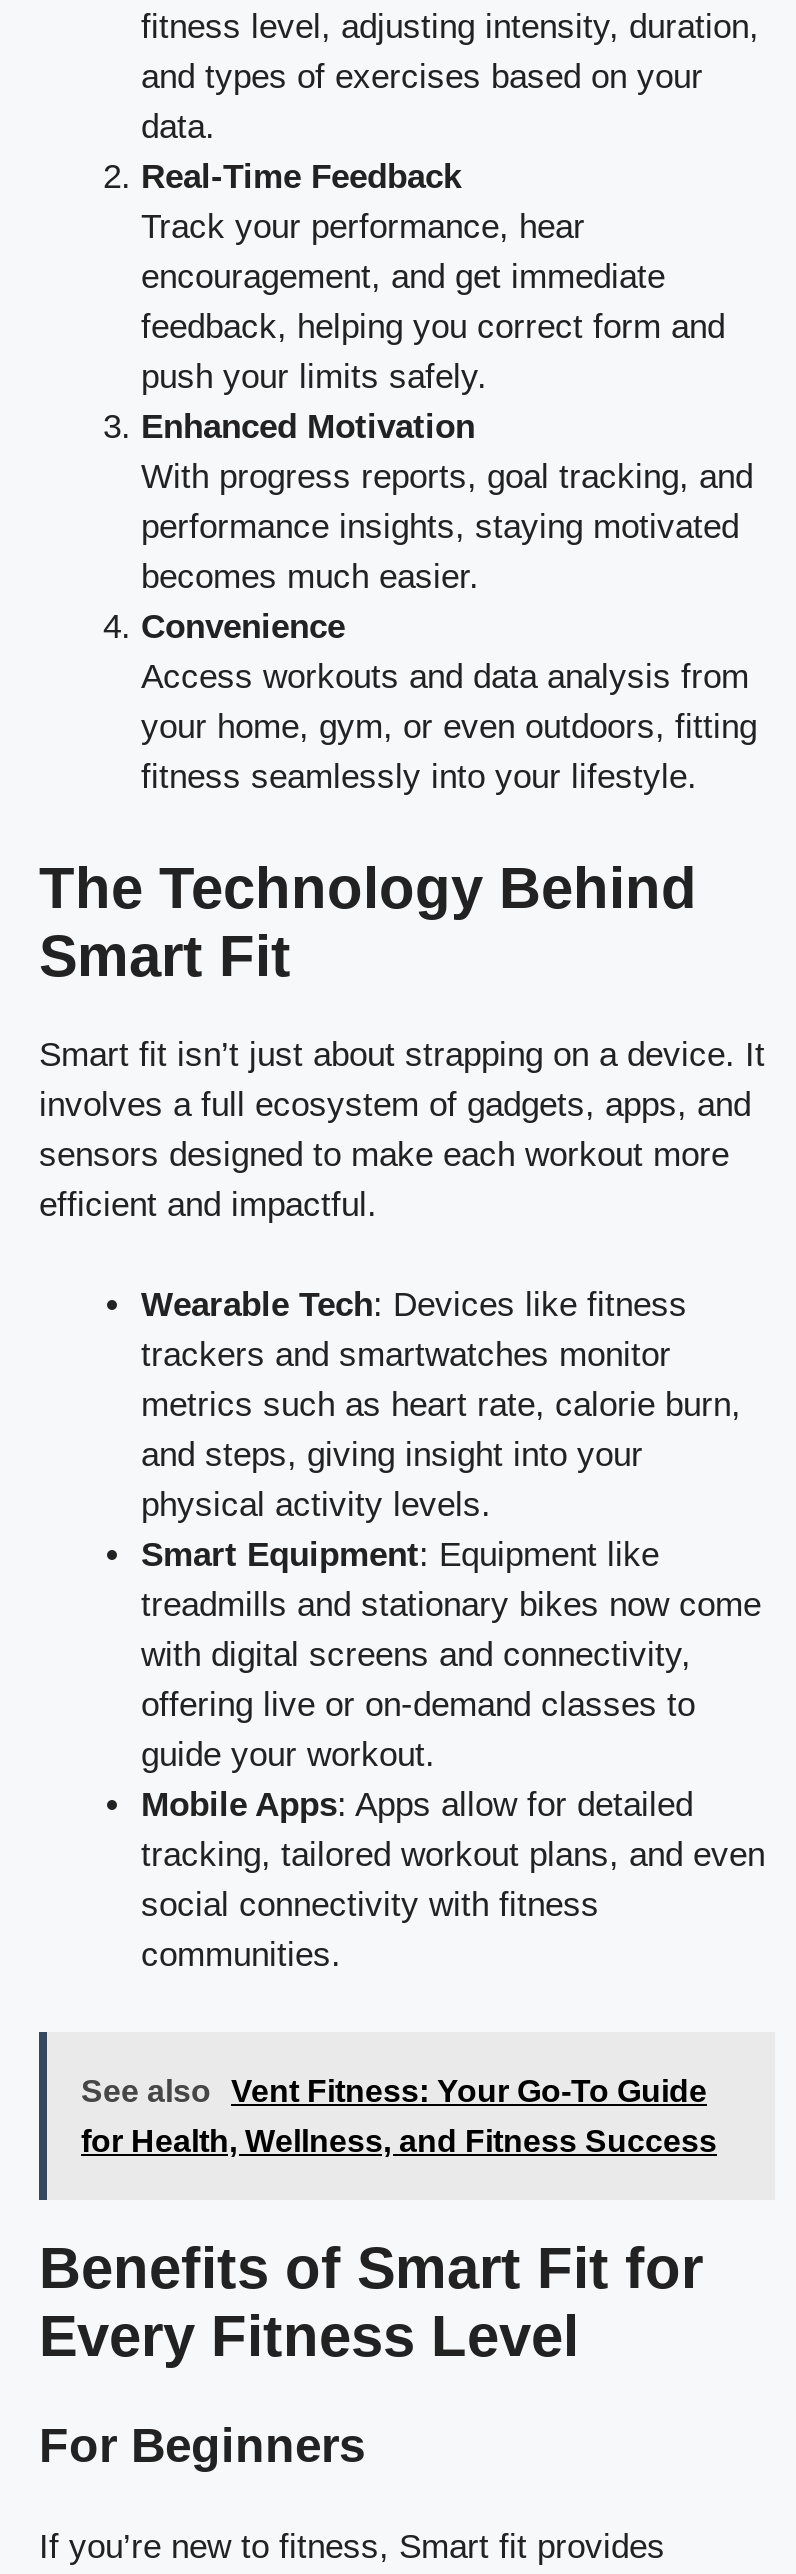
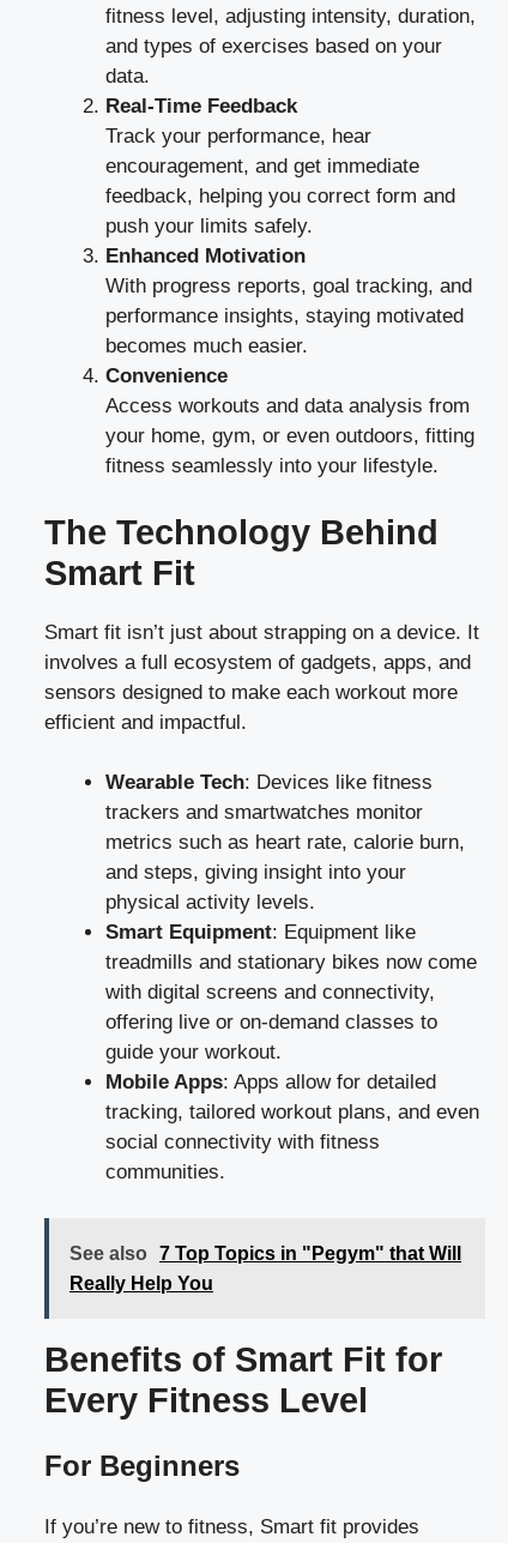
- See also Vent Fitness: Your Go-To Guide
+ See also 7 Top Topics in "Pegym" that Will

- for Health, Wellness, and Fitness Success
+ Really Help You
